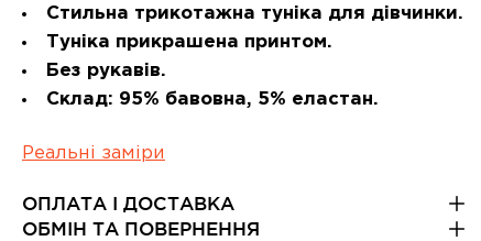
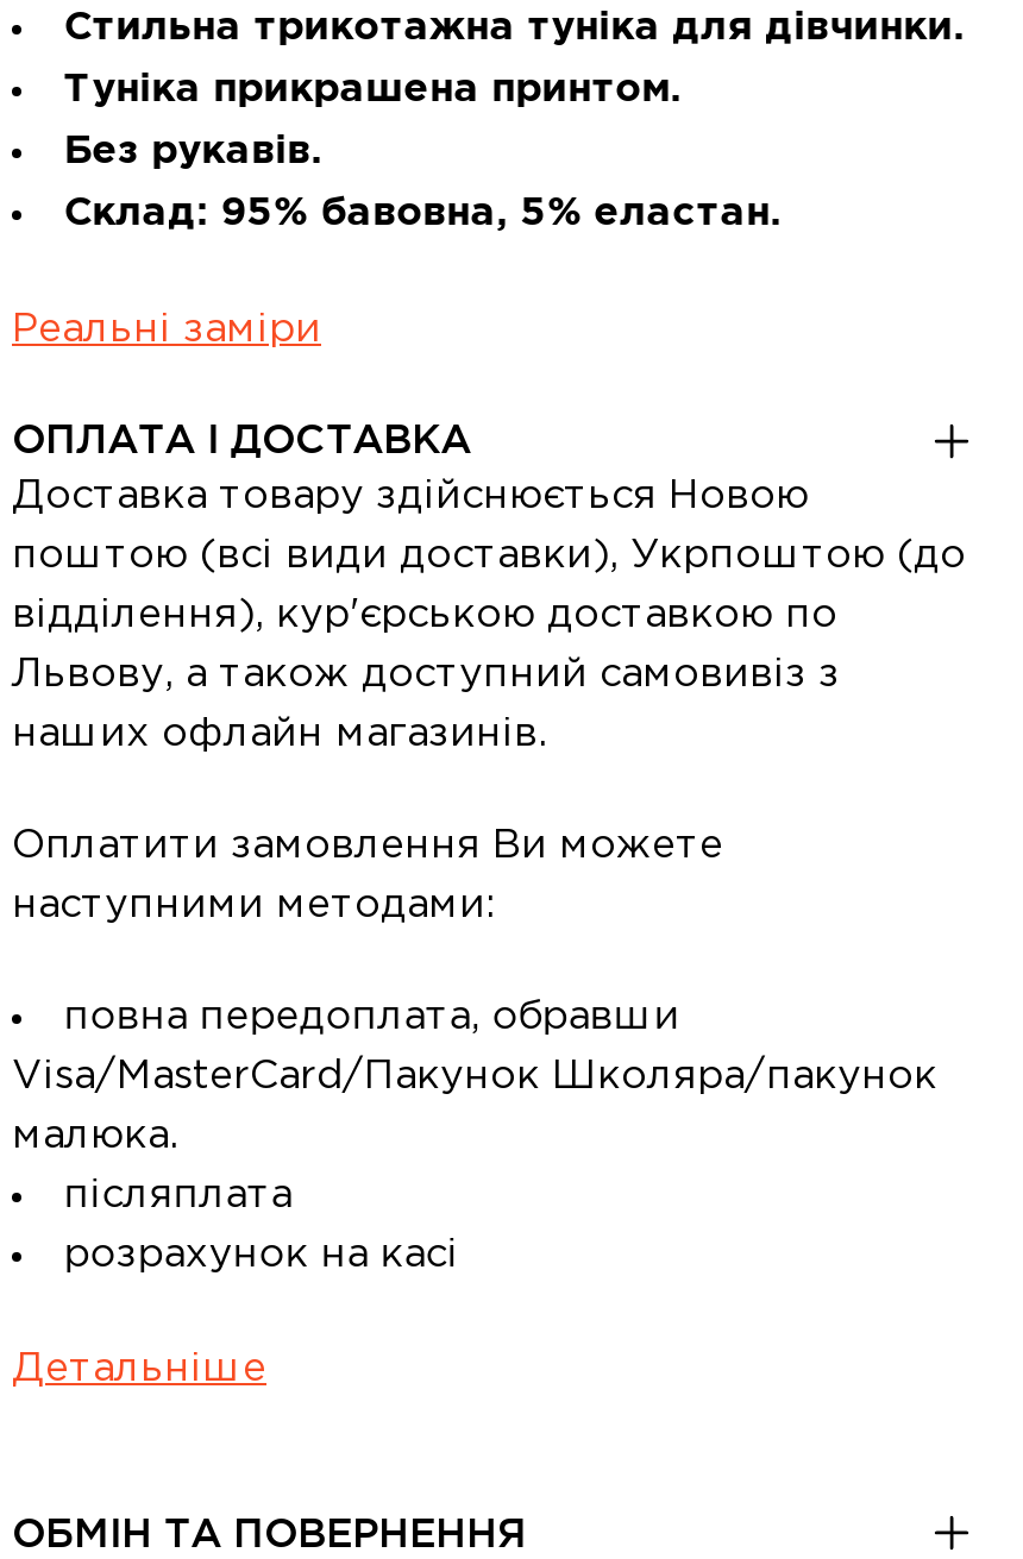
+ Доставка товару здійснюється Новою
+ поштою (всі види доставки), Укрпоштою (до
+ відділення), кур'єрською доставкою по
+ Львову, а також доступний самовивіз з
+ наших офлайн магазинів.
+ Оплатити замовлення Ви можете
+ наступними методами:
+ повна передоплата, обравши
+ Visa/MasterCard/Пакунок Школяра/пакунок
+ малюка.
+ післяплата
+ розрахунок на касі
+ Детальніше
